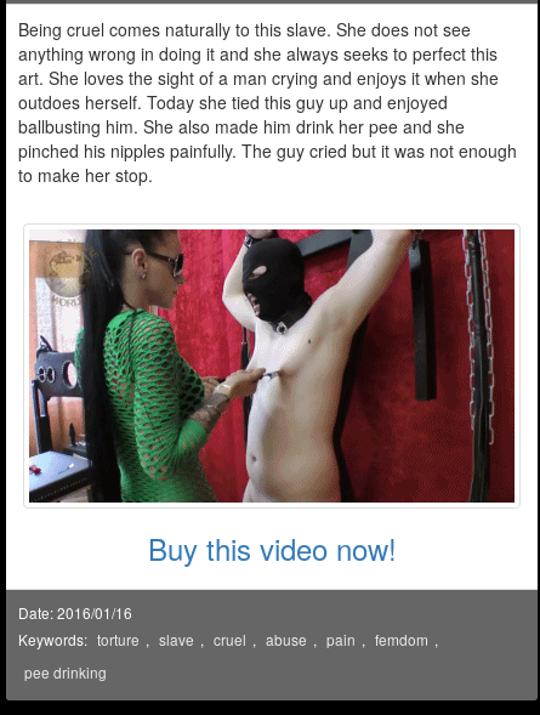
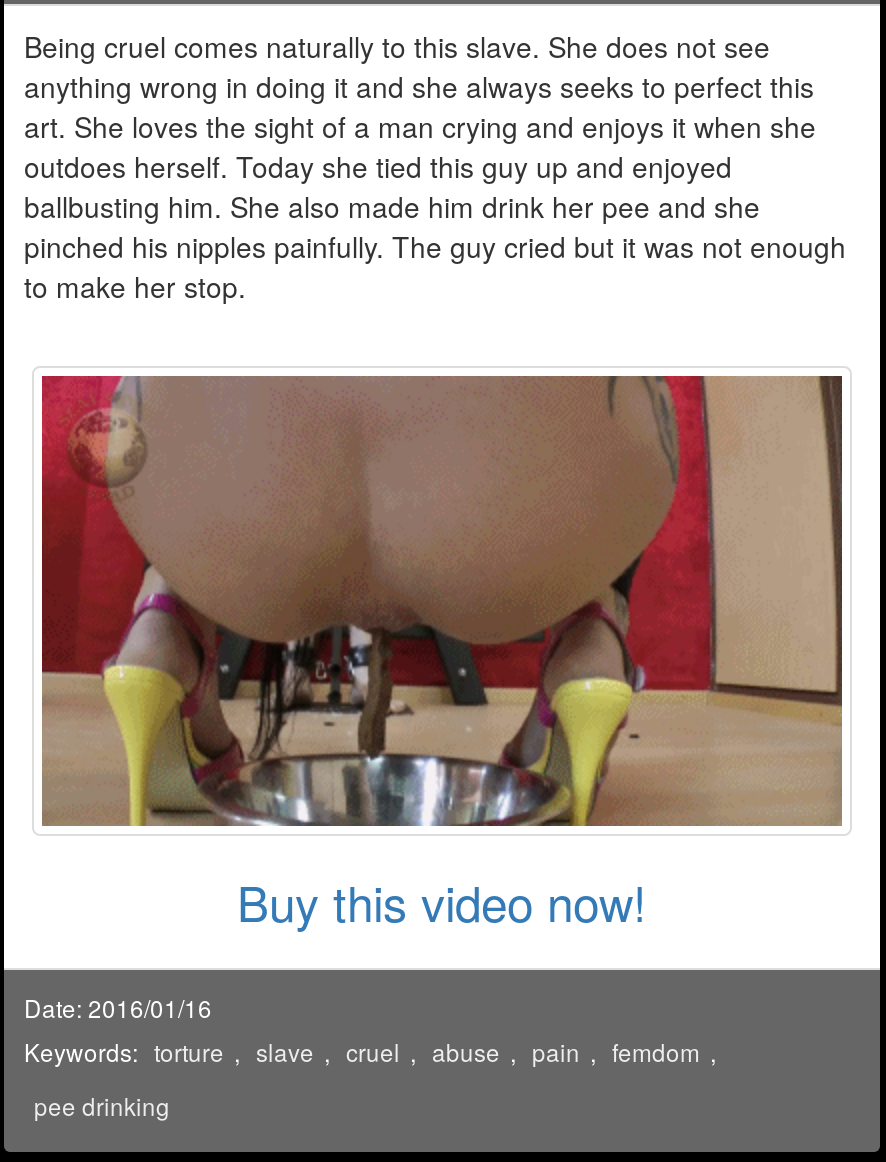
- [image]
+ [image]
